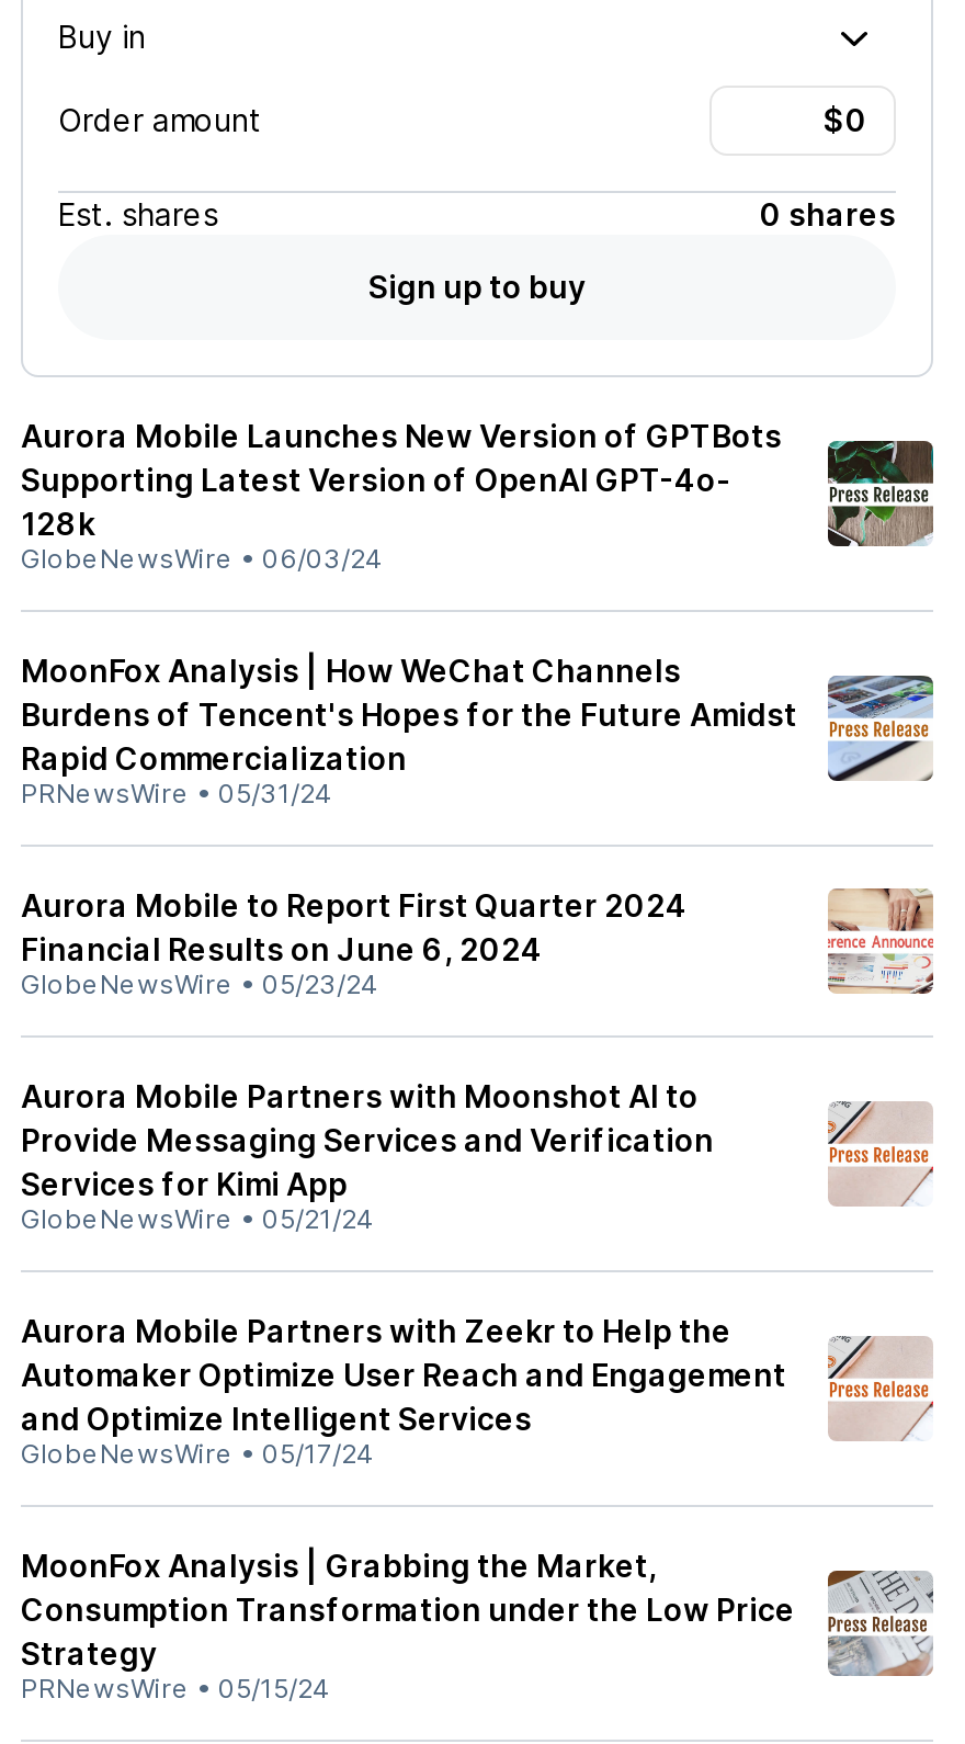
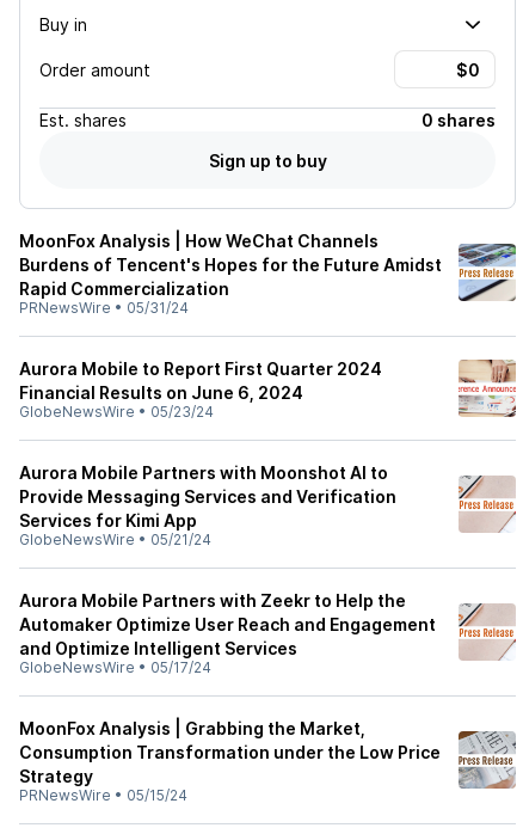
- [image]
- Aurora Mobile Launches New Version of GPTBots
- Supporting Latest Version of OpenAI GPT-4o-
- 128k
- GlobeNewsWire • 06/03/24
